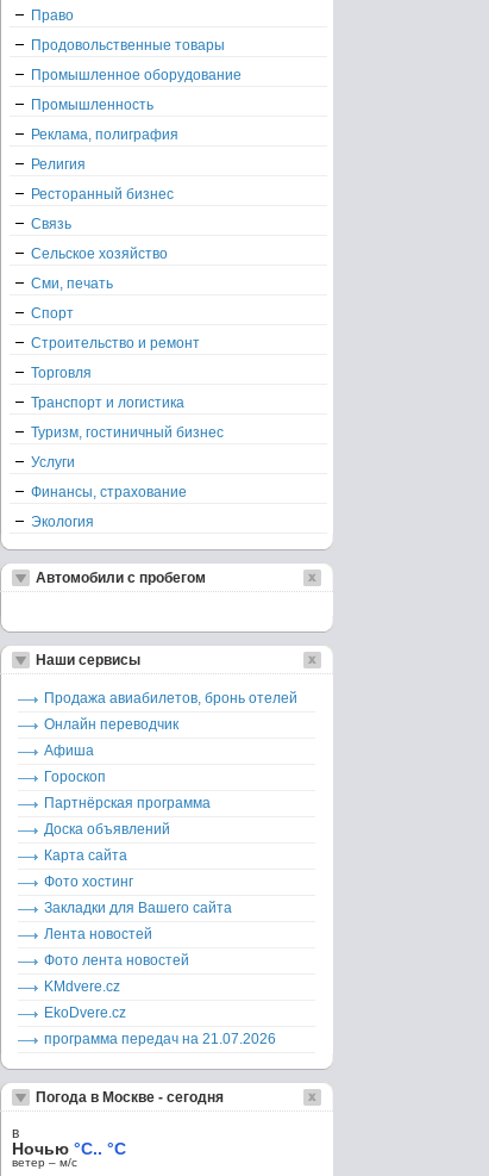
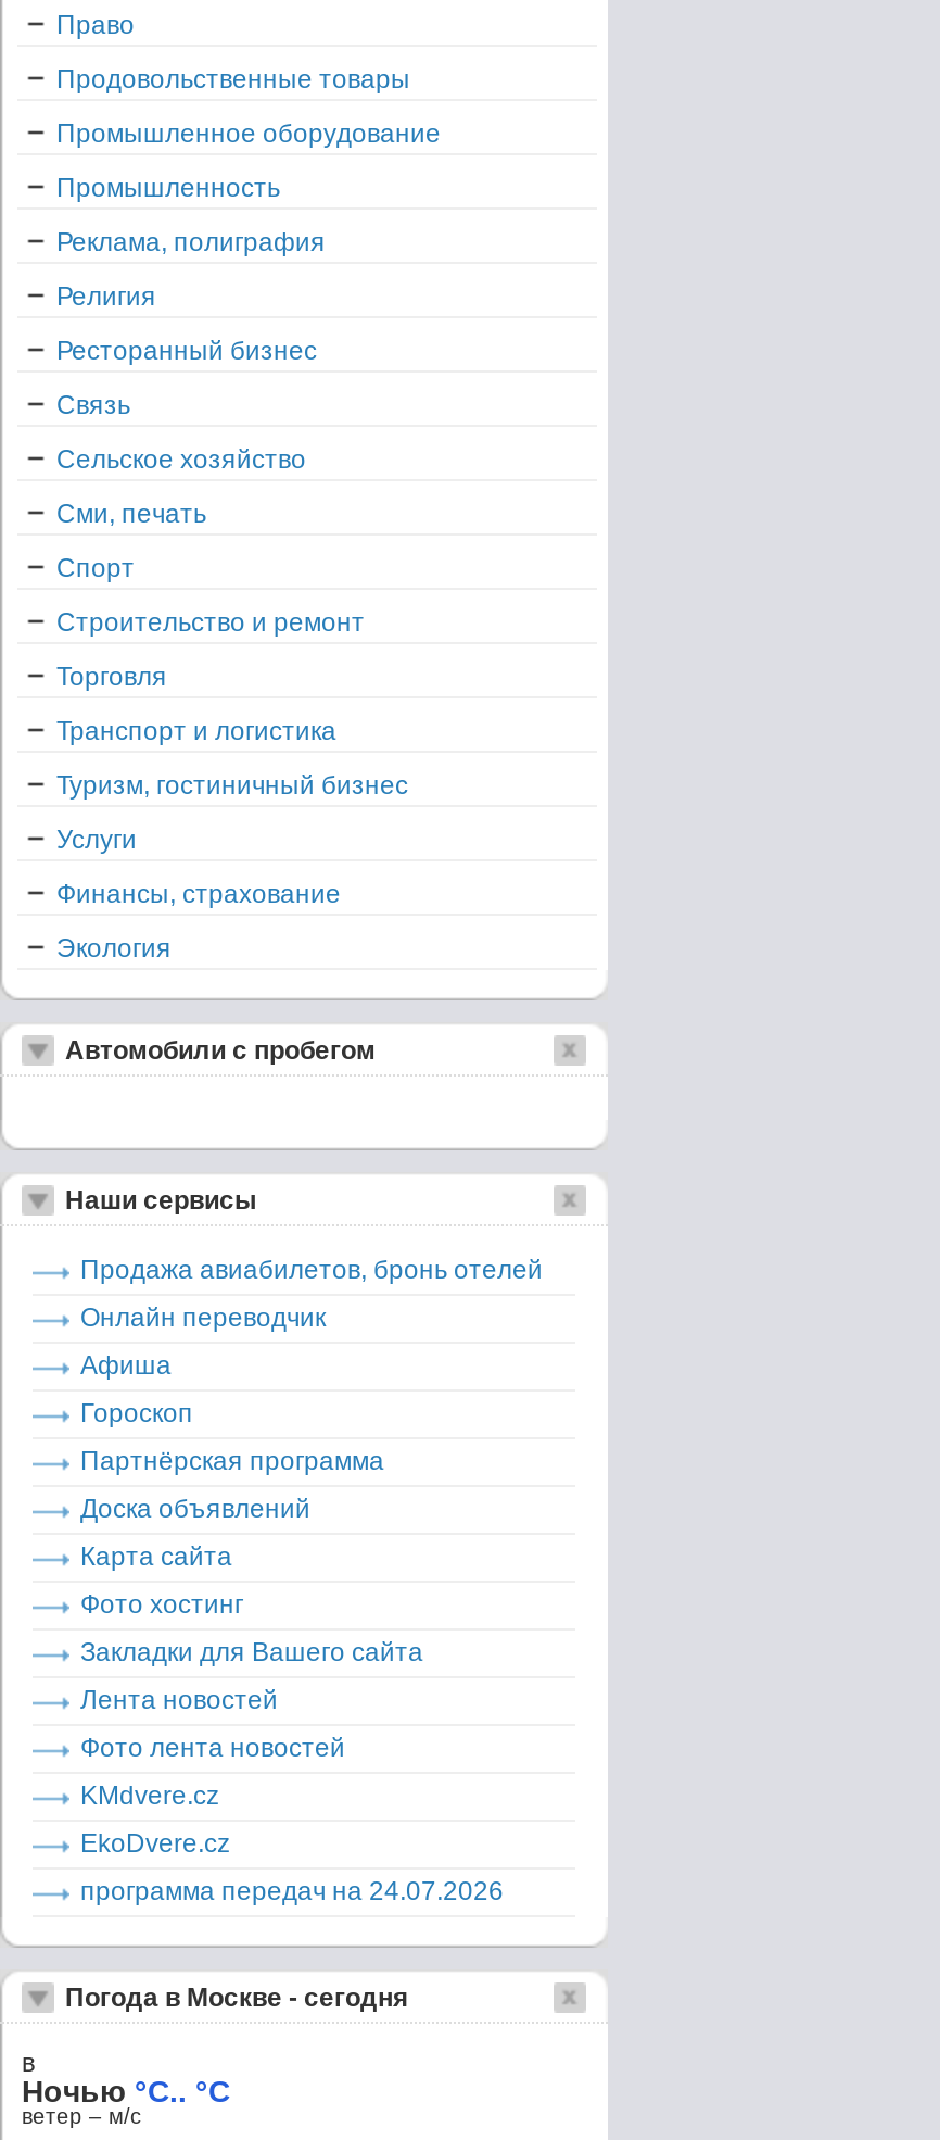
- программа передач на 21.07.2026
+ программа передач на 24.07.2026
